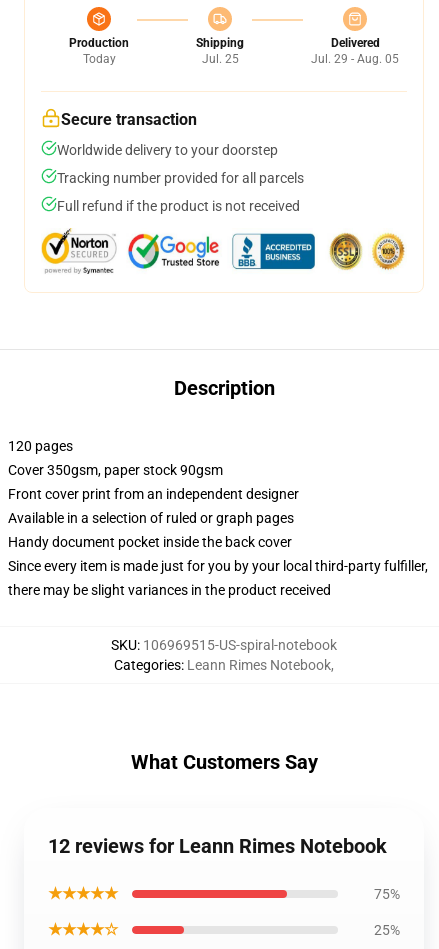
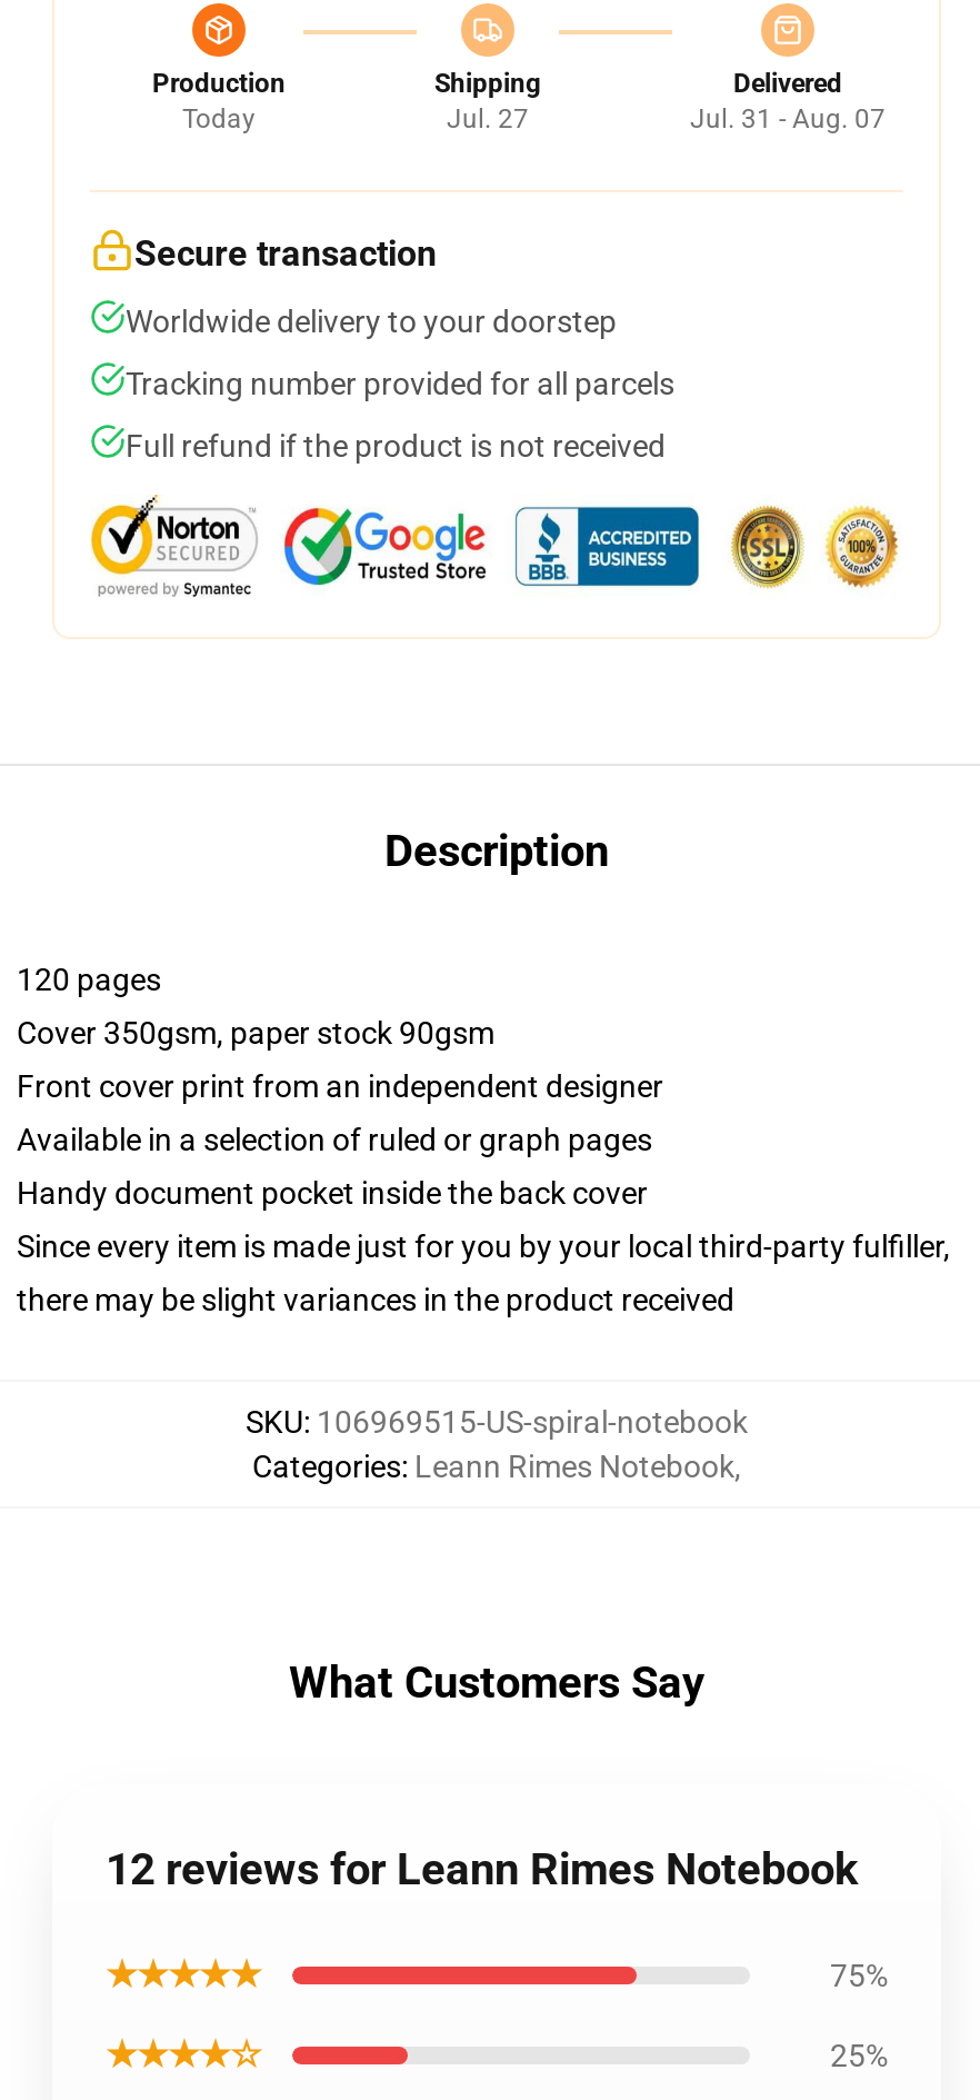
- Jul. 25
+ Jul. 27

- Jul. 29 - Aug. 05
+ Jul. 31 - Aug. 07
